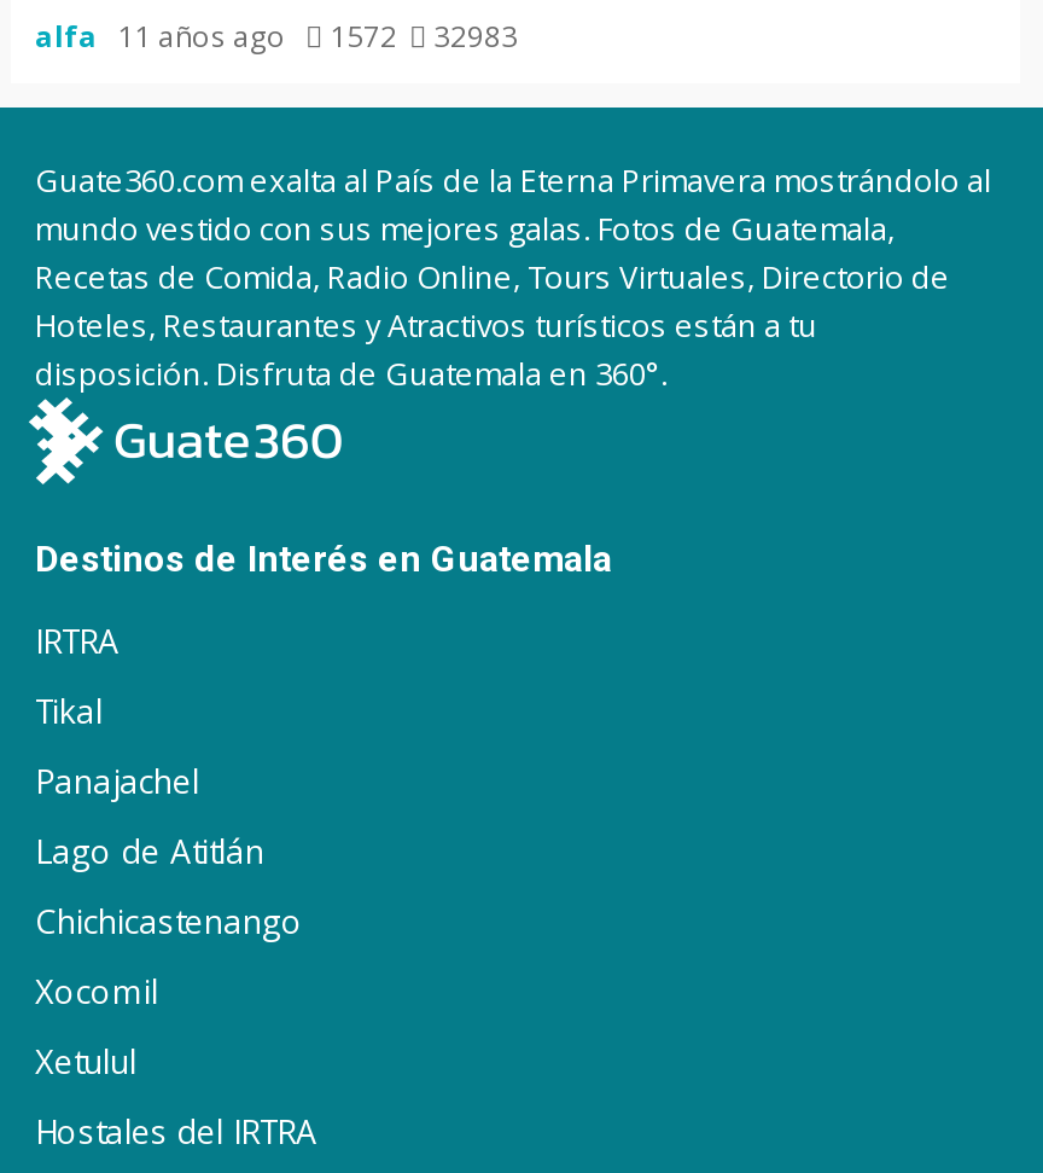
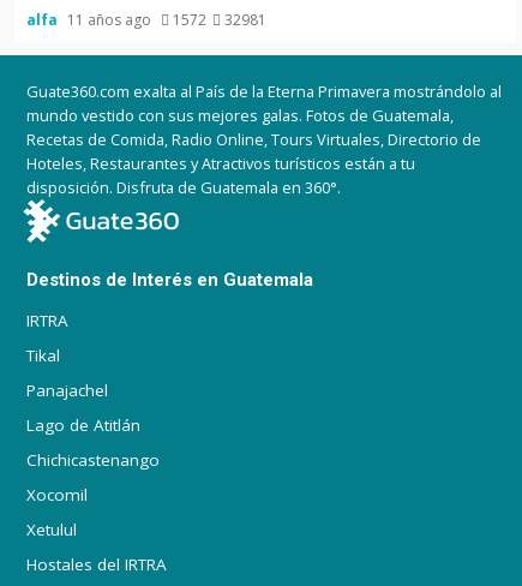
- alfa 11 años ago 1572 32983
+ alfa 11 años ago 1572 32981
